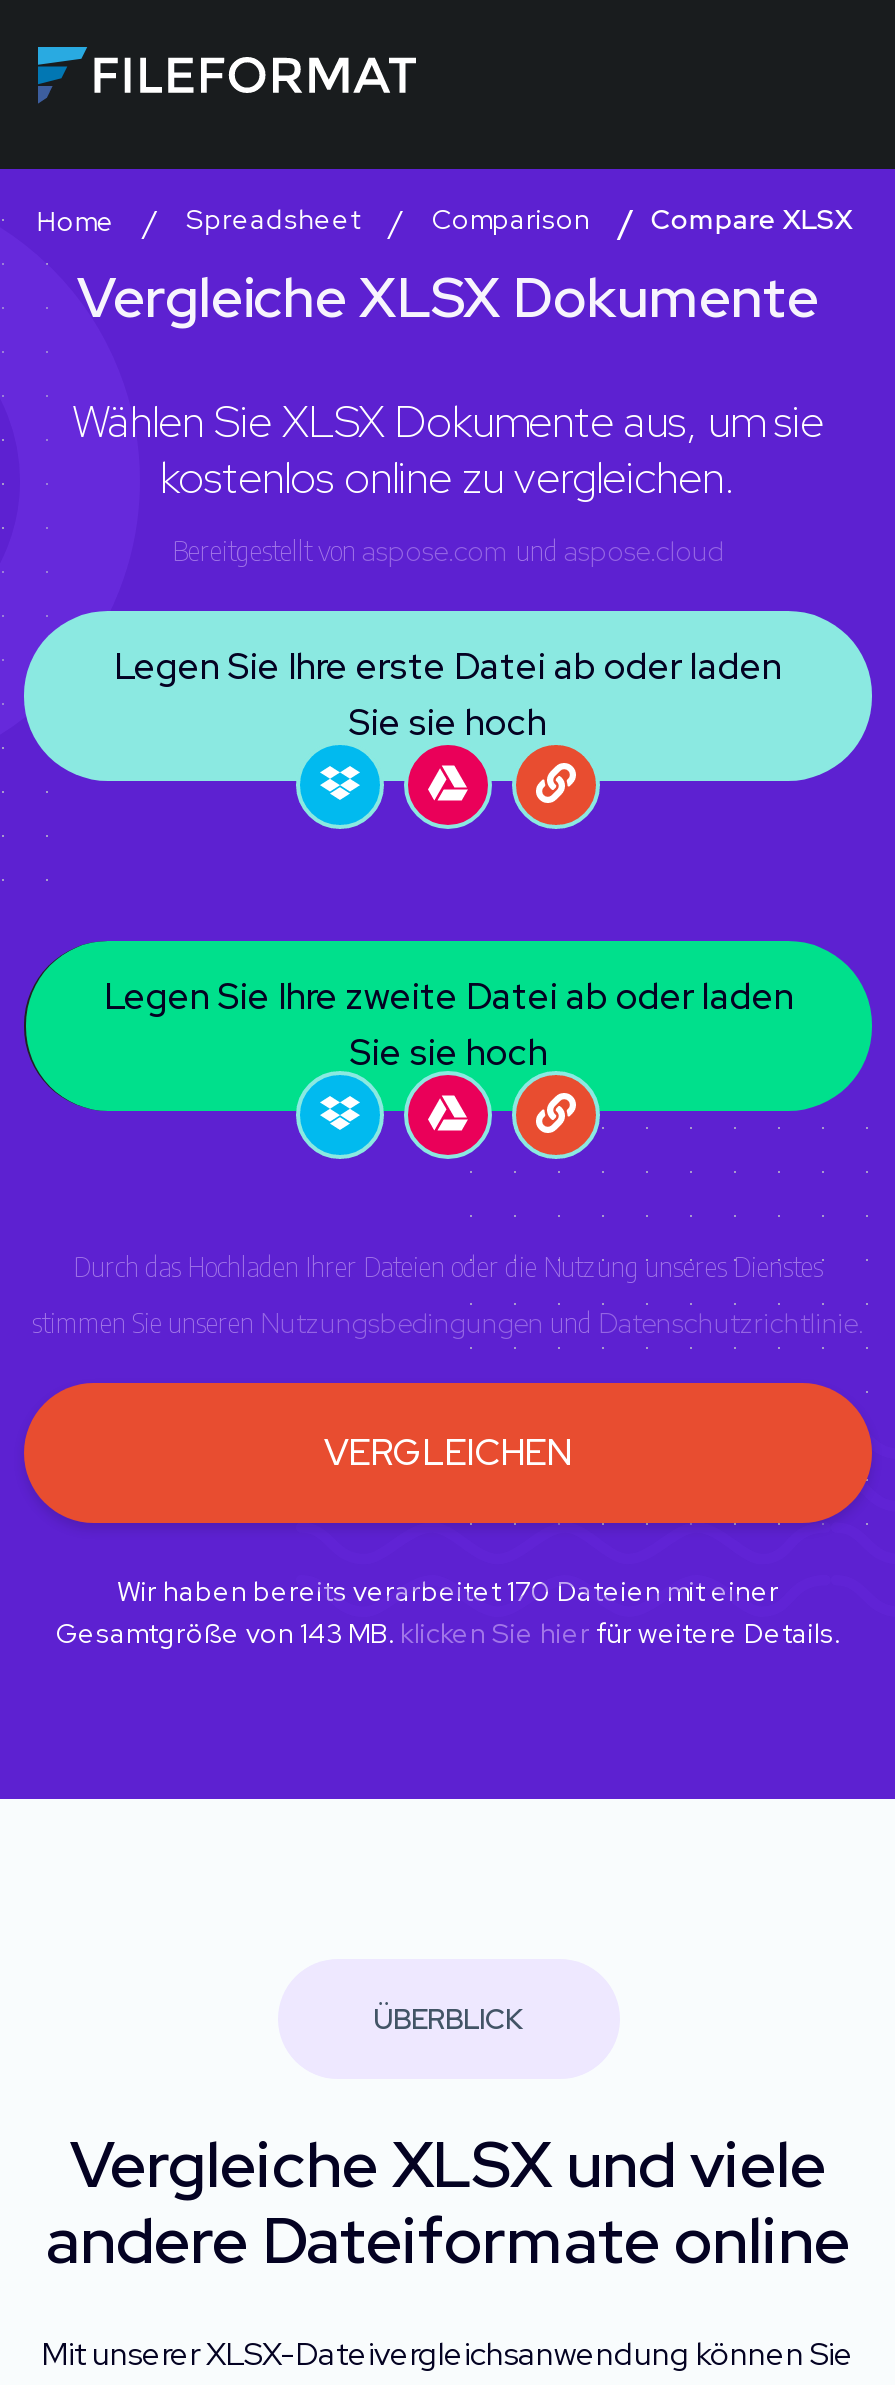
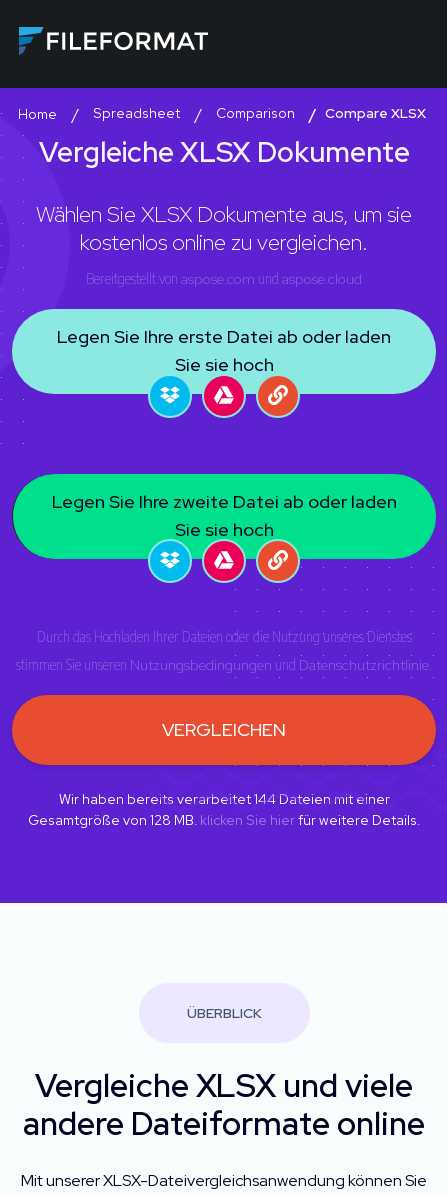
- Wir haben bereits verarbeitet 170 Dateien mit einer
+ Wir haben bereits verarbeitet 144 Dateien mit einer

- Gesamtgröße von 143 MB. klicken Sie hier für weitere Details.
+ Gesamtgröße von 128 MB. klicken Sie hier für weitere Details.
